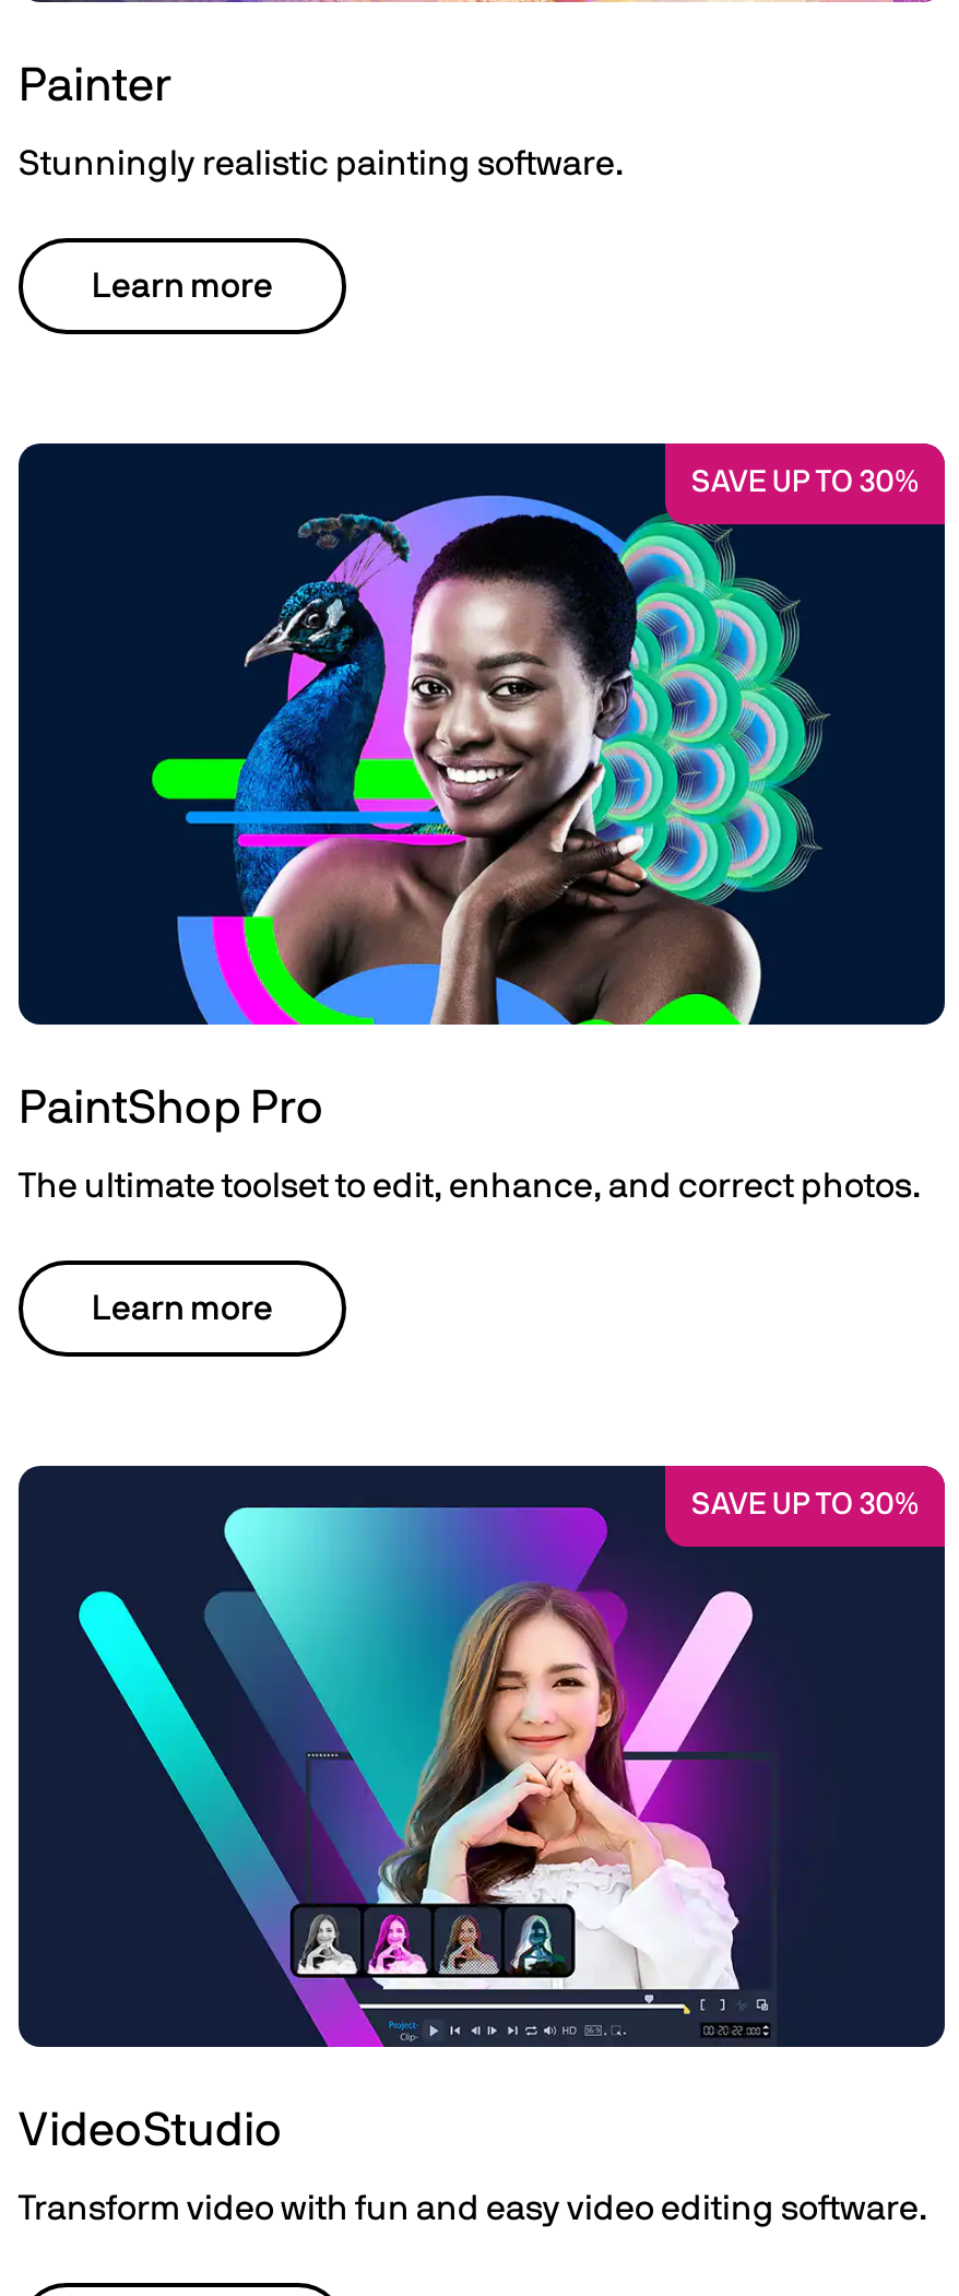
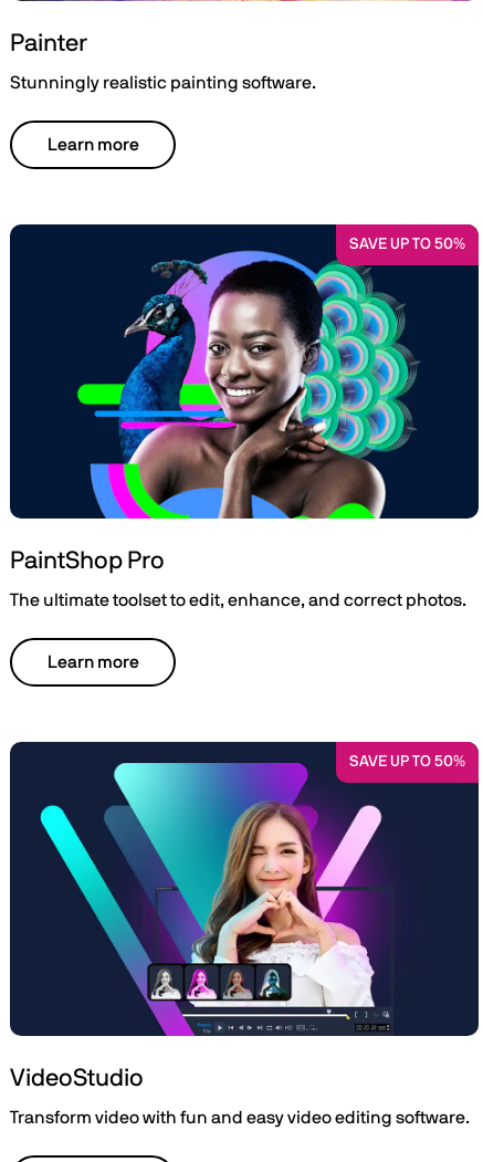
- SAVE UP TO 30%
+ SAVE UP TO 50%

- SAVE UP TO 30%
+ SAVE UP TO 50%
